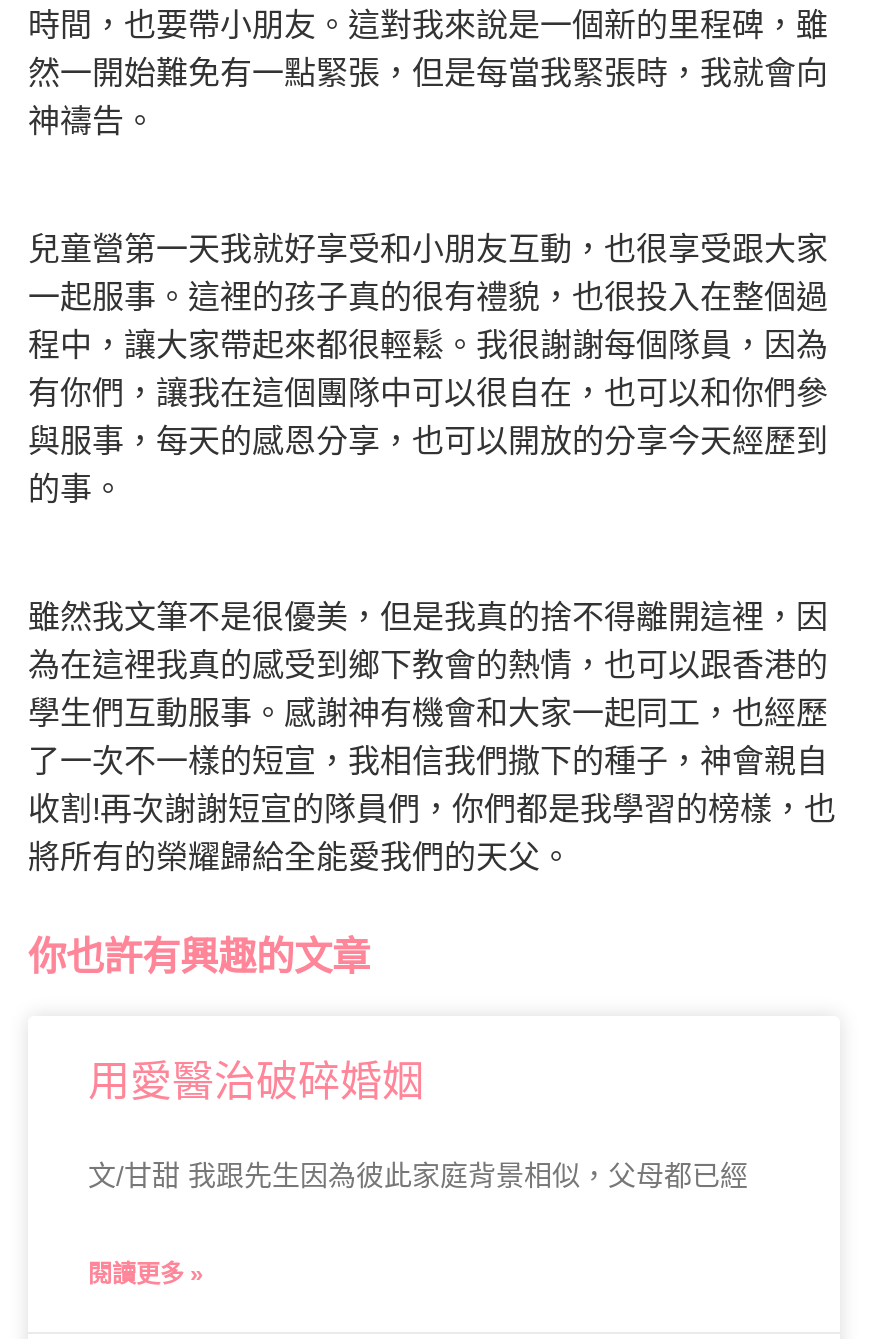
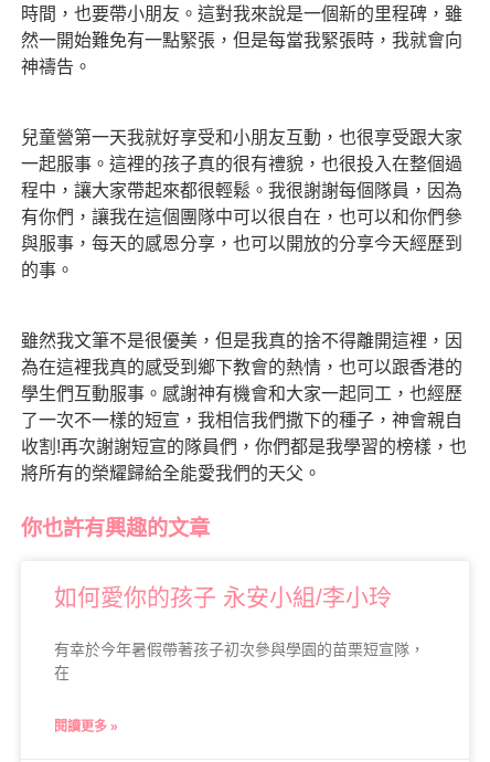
- 用愛醫治破碎婚姻
+ 如何愛你的孩子 永安小組/李小玲

- 文/甘甜 我跟先生因為彼此家庭背景相似，父母都已經
+ 有幸於今年暑假帶著孩子初次參與學園的苗栗短宣隊，
+ 在
